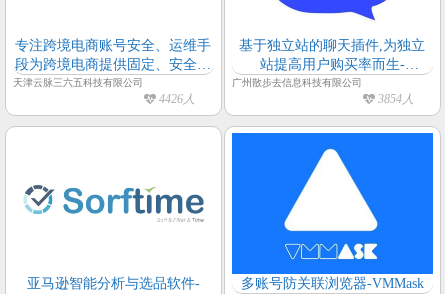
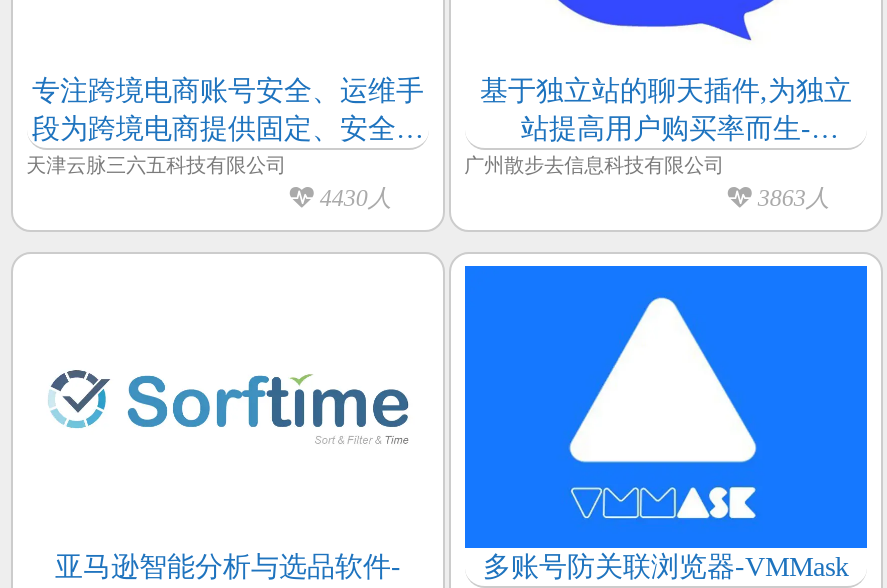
- 4426人
+ 4430人

- 3854人
+ 3863人
